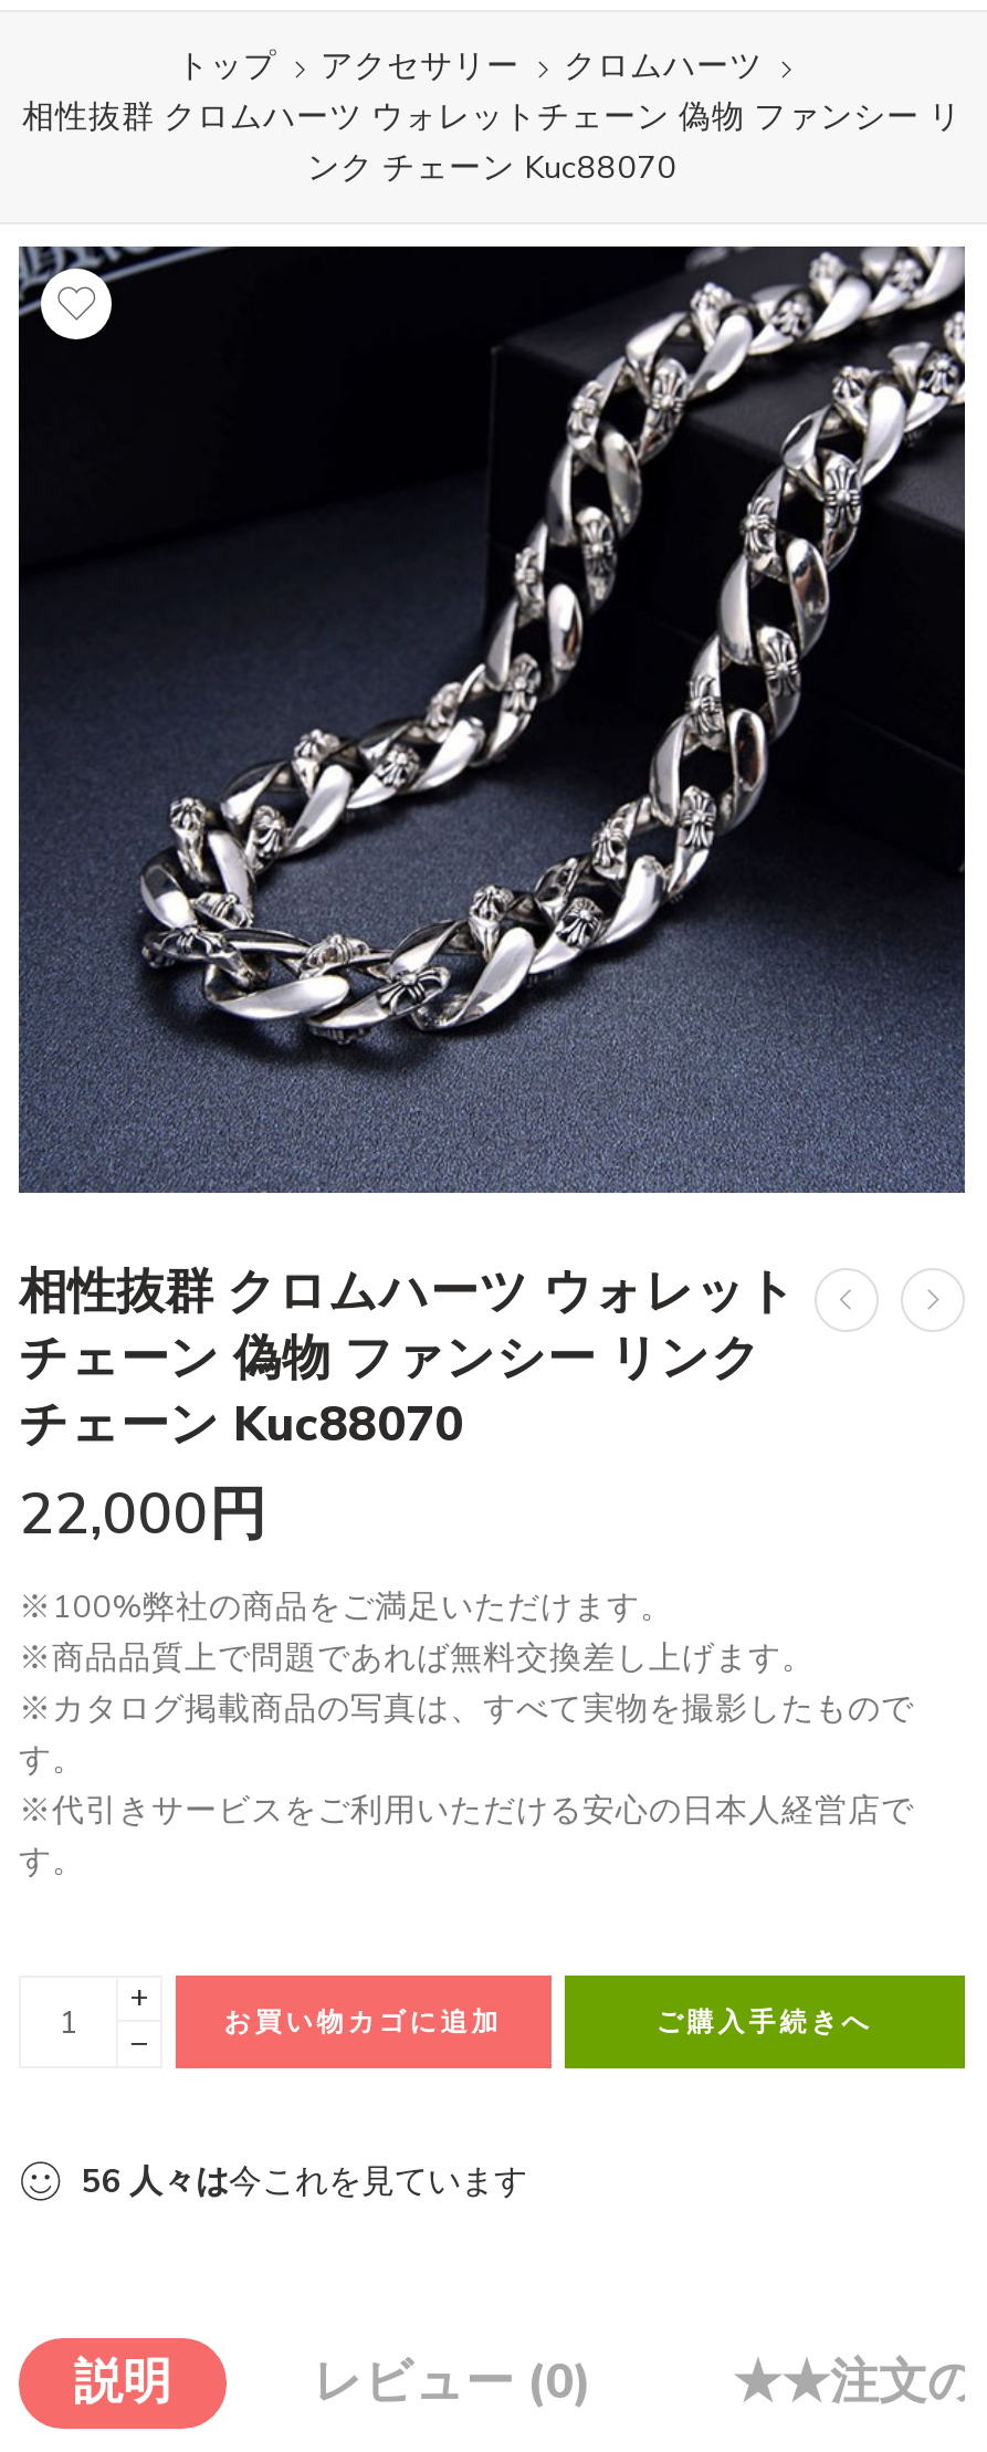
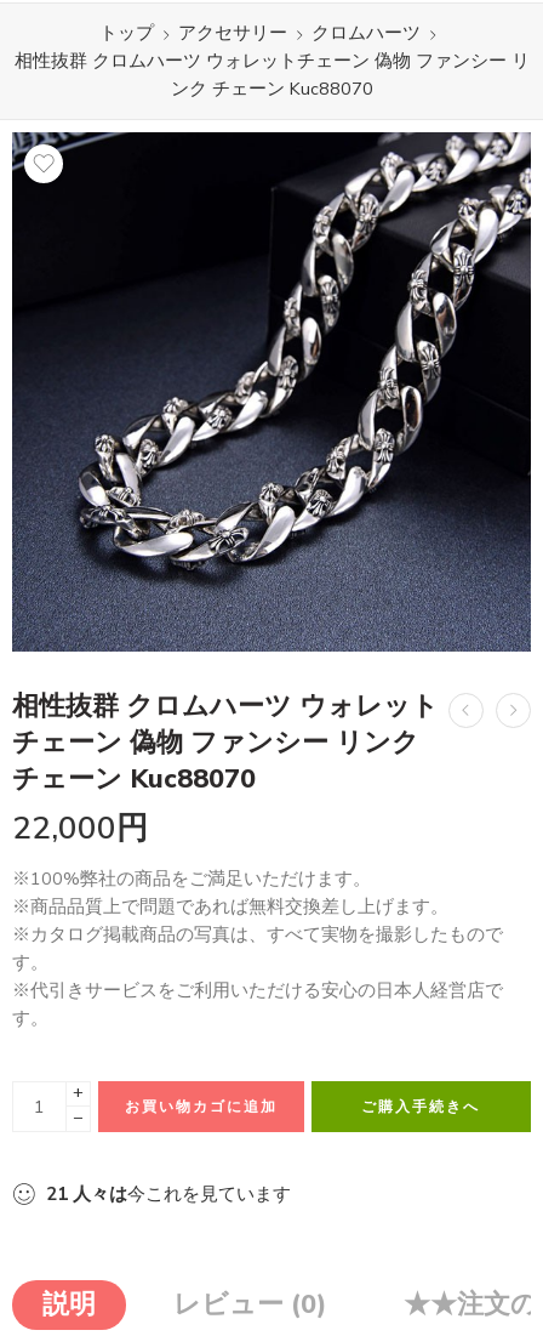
- 56 人々は今これを見ています
+ 21 人々は今これを見ています
